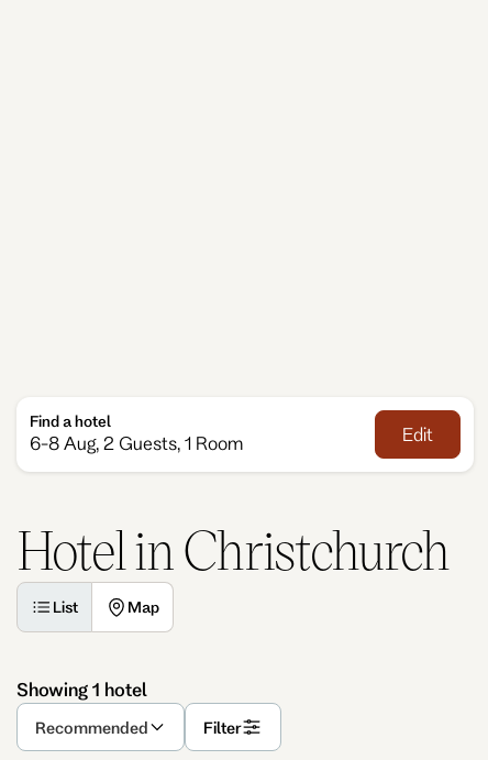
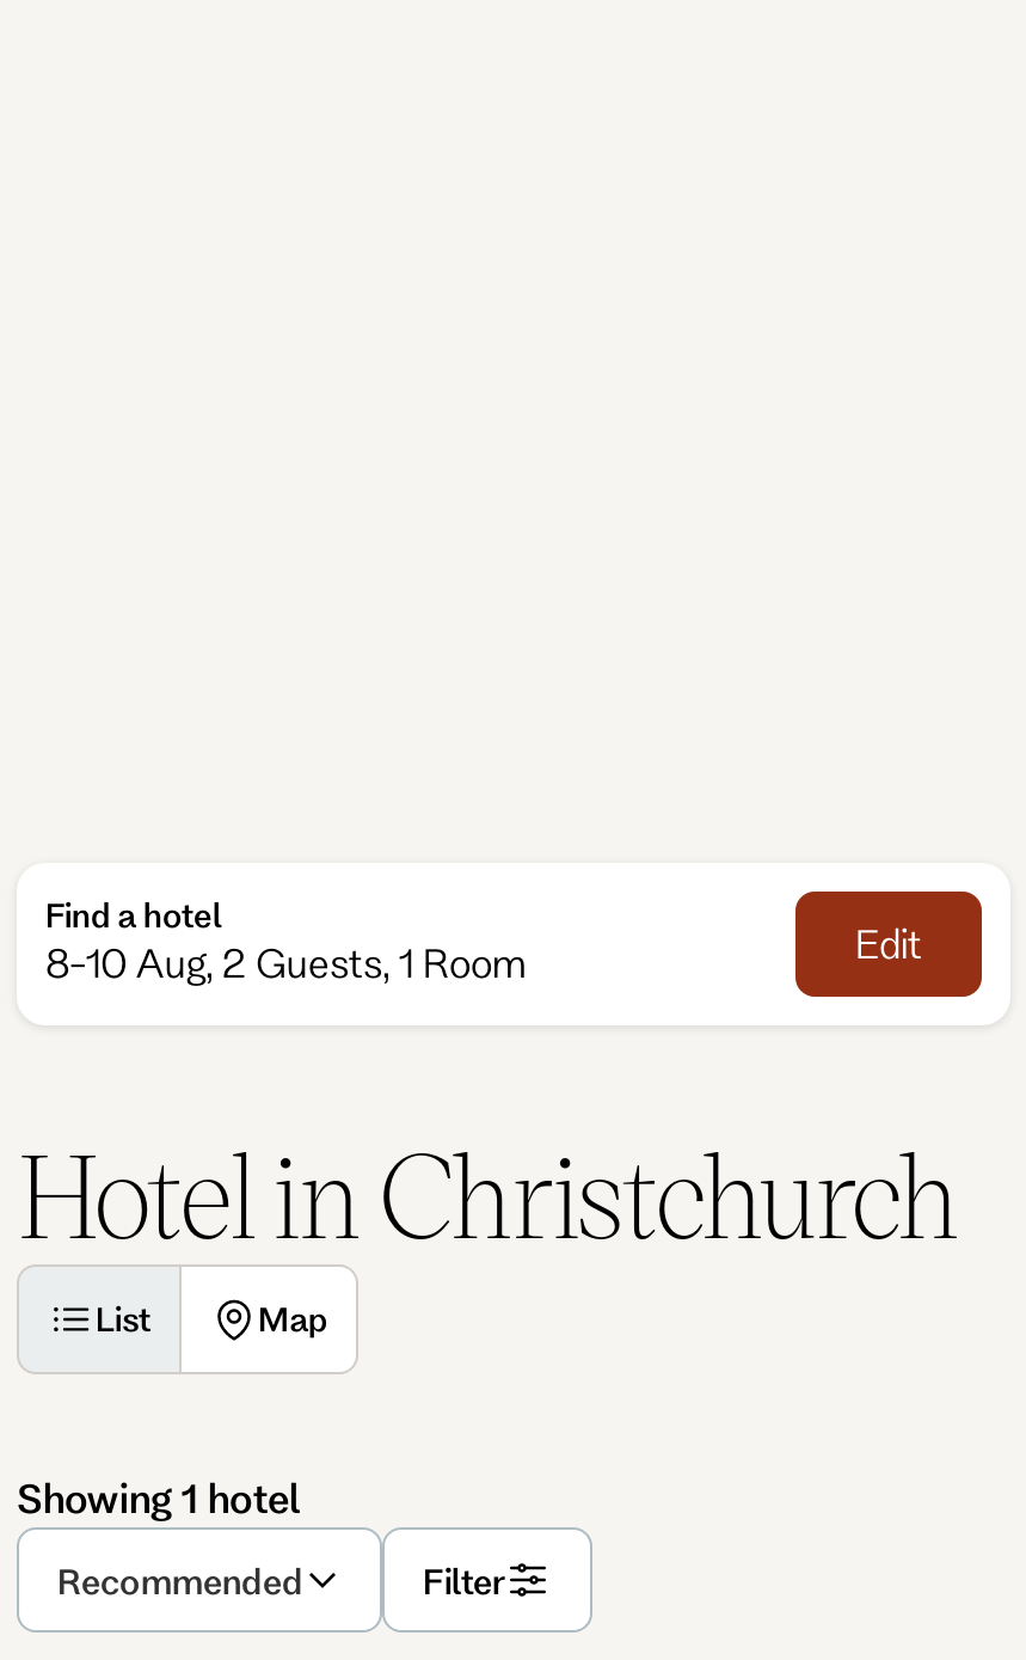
- 6-8 Aug, 2 Guests, 1 Room
+ 8-10 Aug, 2 Guests, 1 Room
